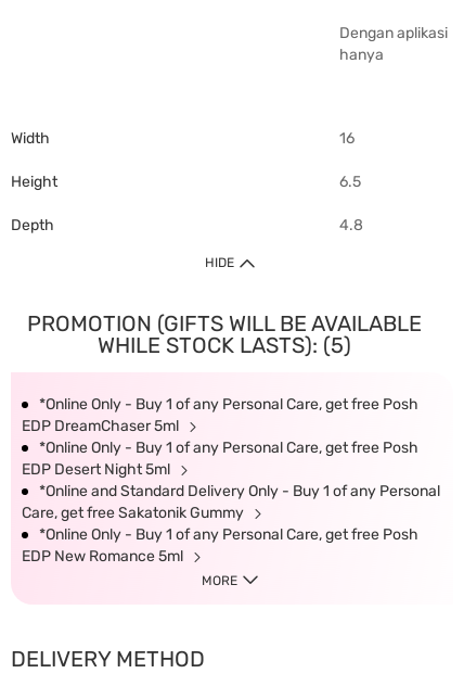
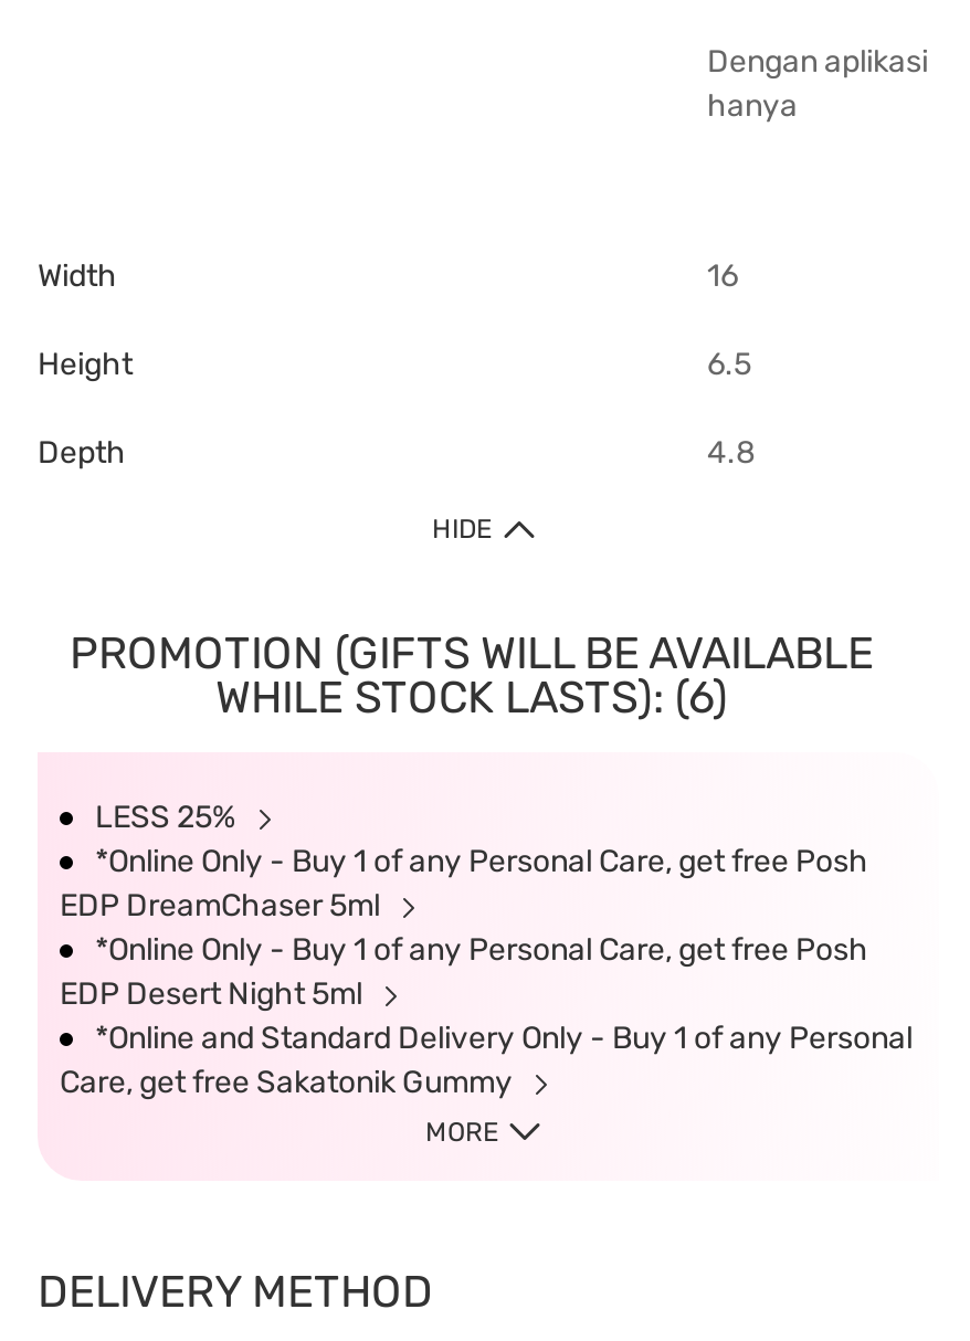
- WHILE STOCK LASTS): (5)
+ WHILE STOCK LASTS): (6)
+ LESS 25%

moved down: *Online Only - Buy 1 of any Personal Care, get free Posh | EDP DreamChaser 5ml | *Online Only - Buy 1 of any Personal Care, get free Posh | EDP Desert Night 5ml | *Online and Standard Delivery Only - Buy 1 of any Personal | Care, get free Sakatonik Gummy

- *Online Only - Buy 1 of any Personal Care, get free Posh
- EDP New Romance 5ml
